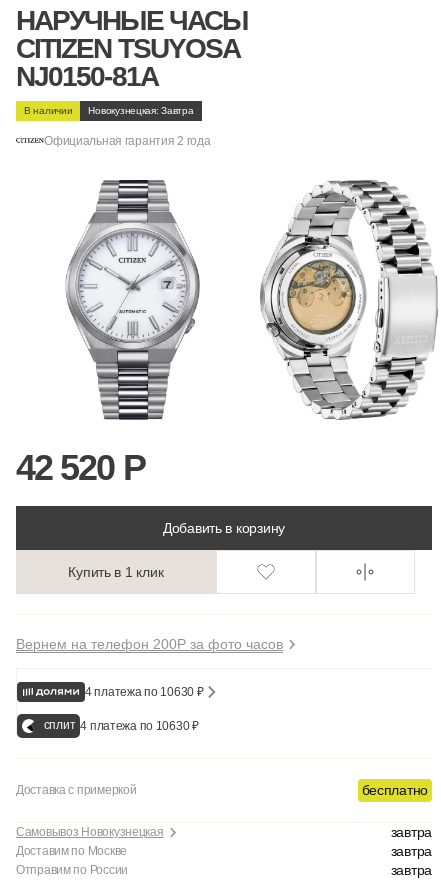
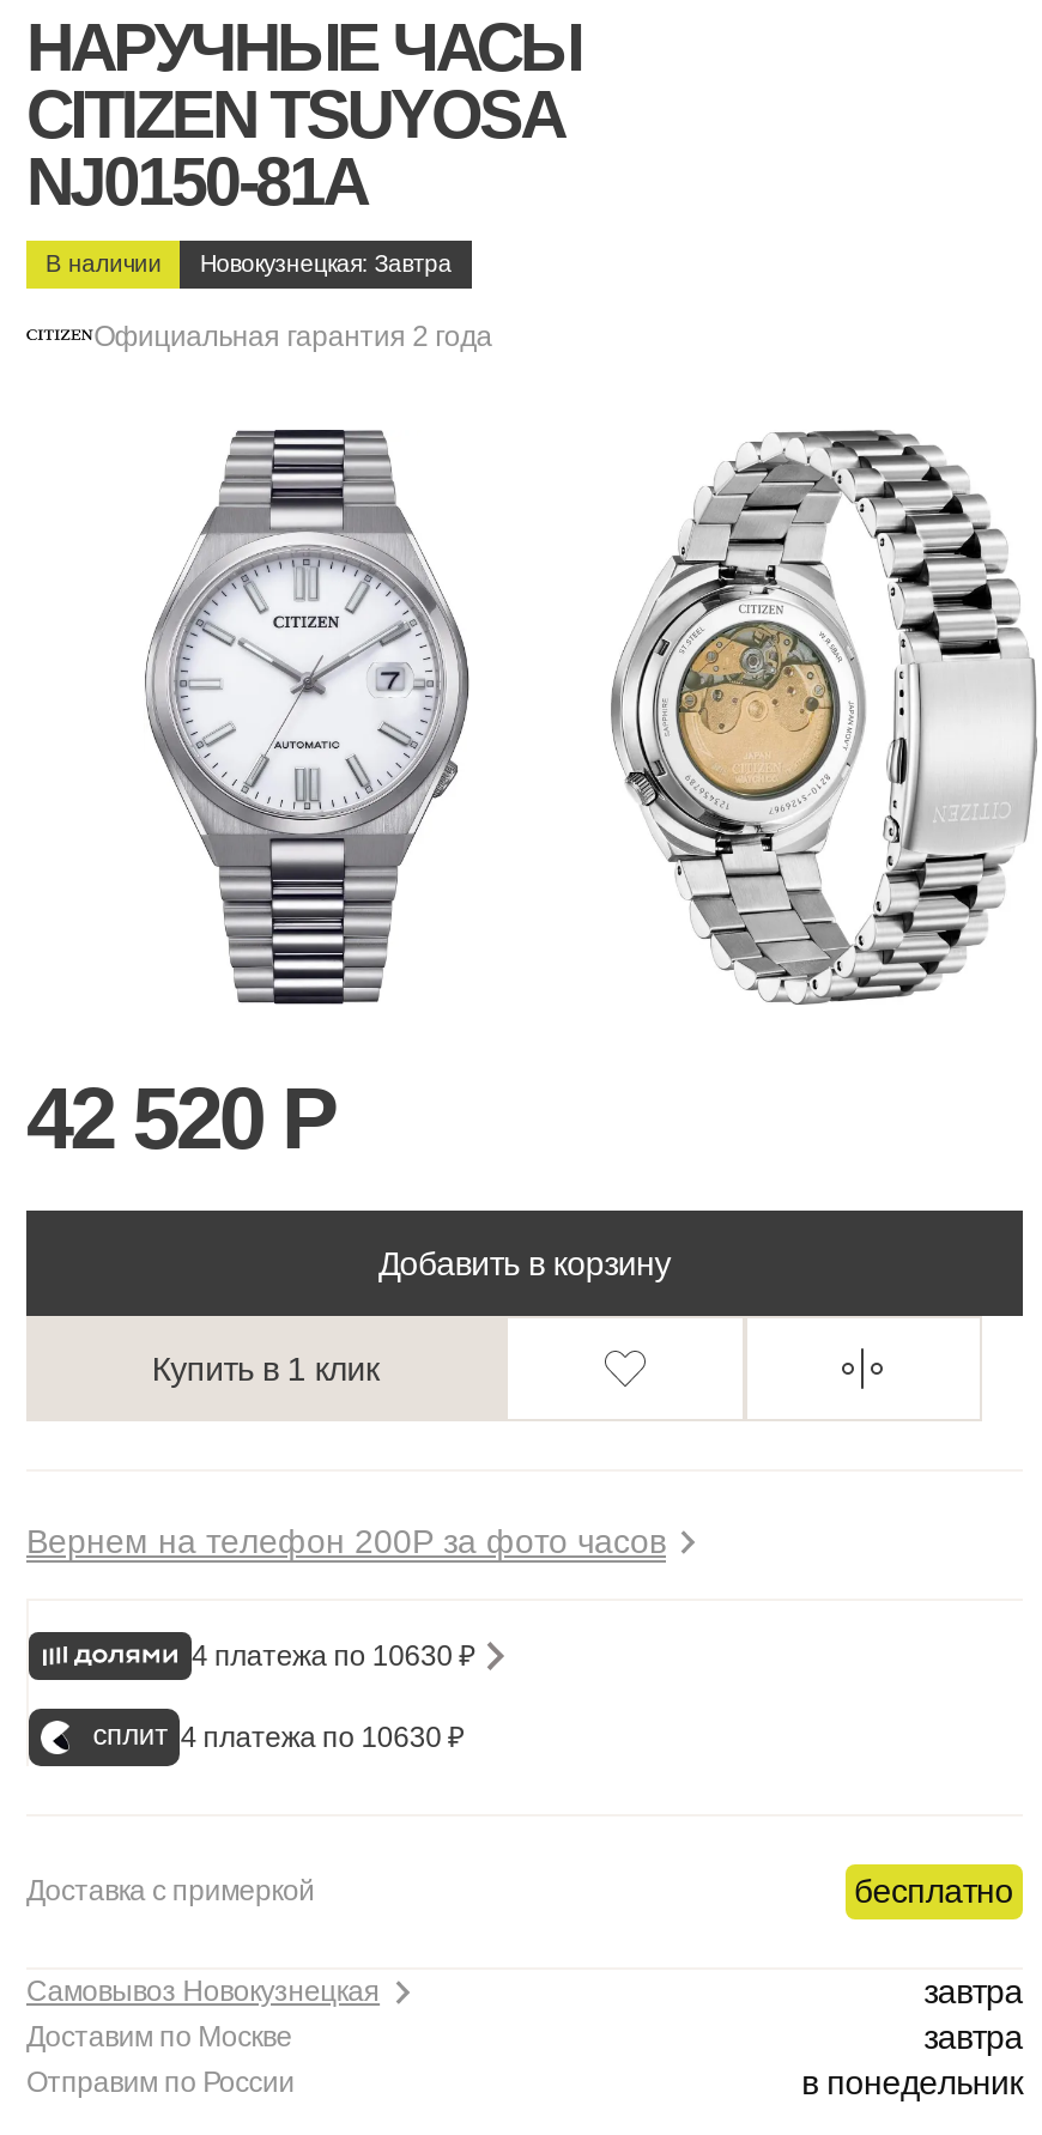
- завтра
+ в понедельник
